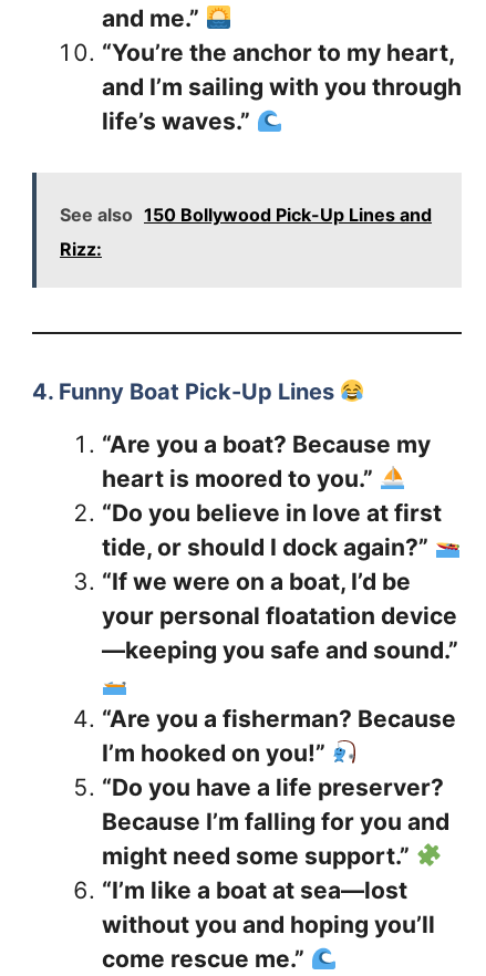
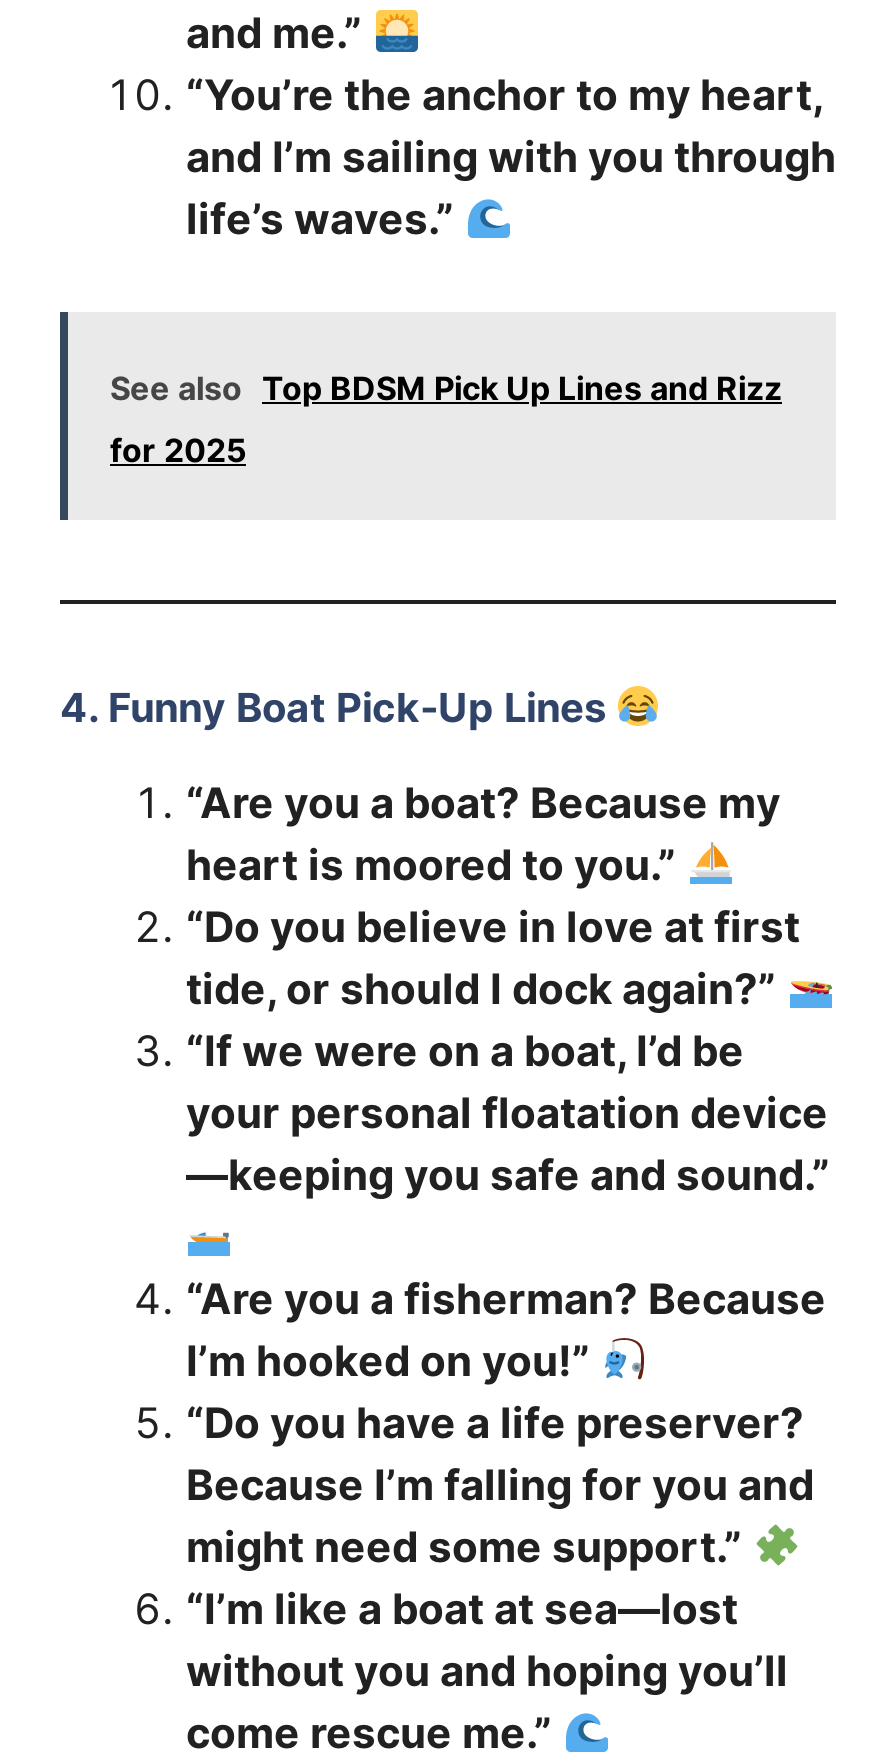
- See also 150 Bollywood Pick-Up Lines and
+ See also Top BDSM Pick Up Lines and Rizz

- Rizz:
+ for 2025
